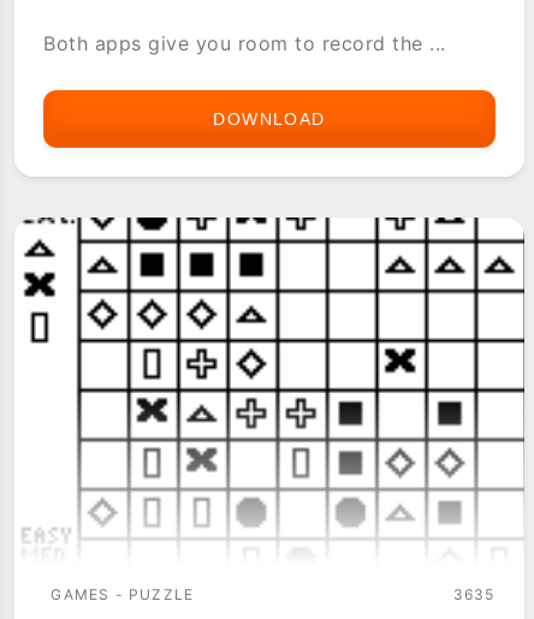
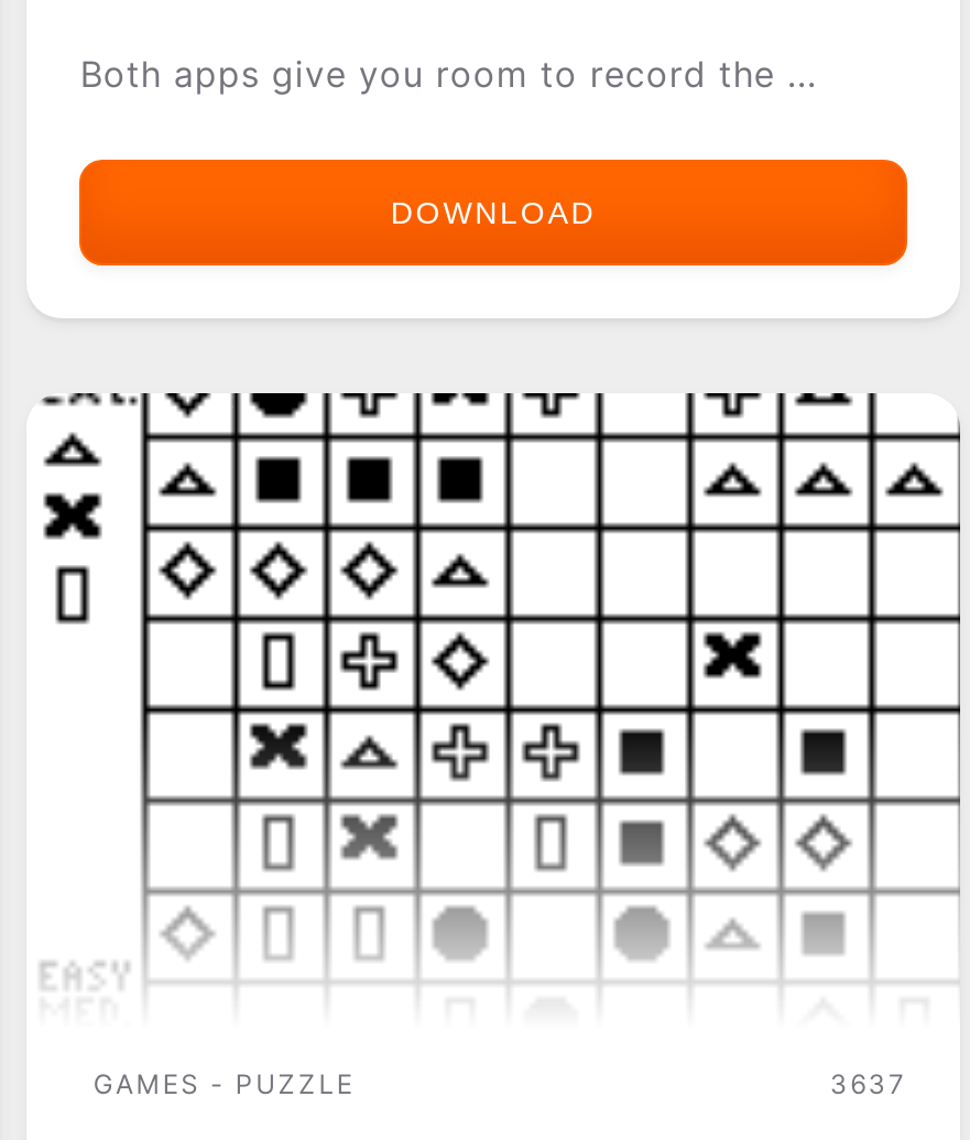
- 3635
+ 3637
